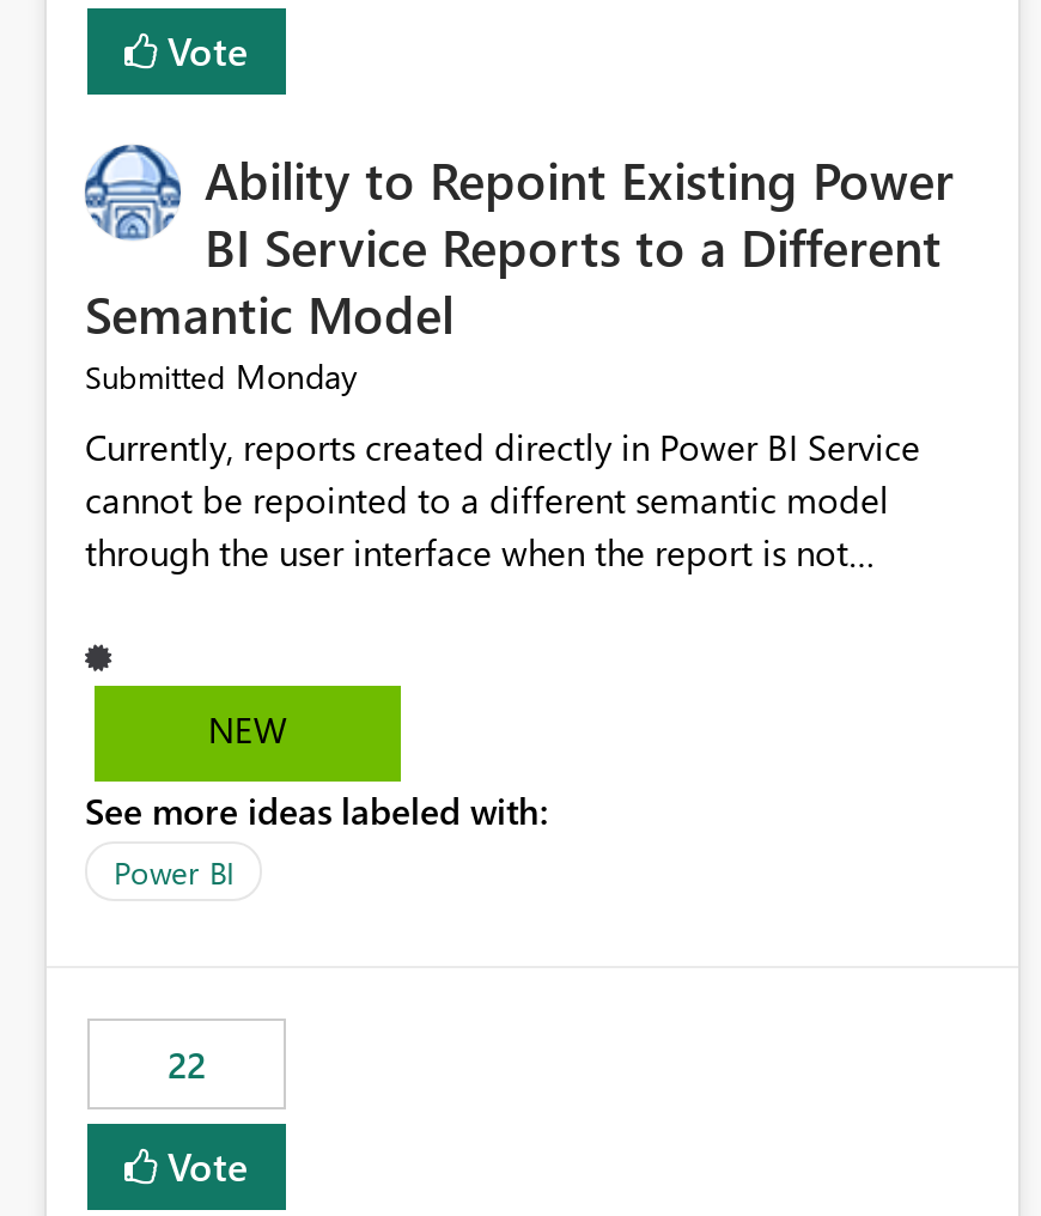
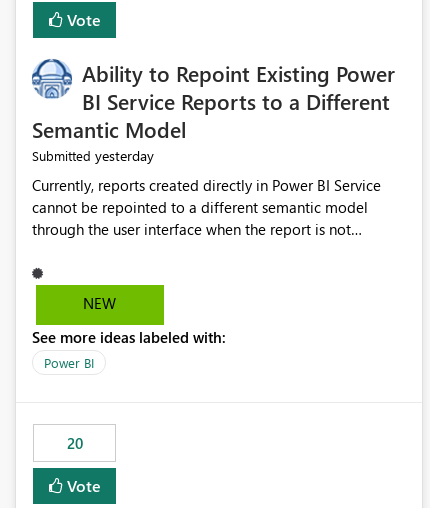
- Submitted Monday
+ Submitted yesterday

- 22
+ 20
